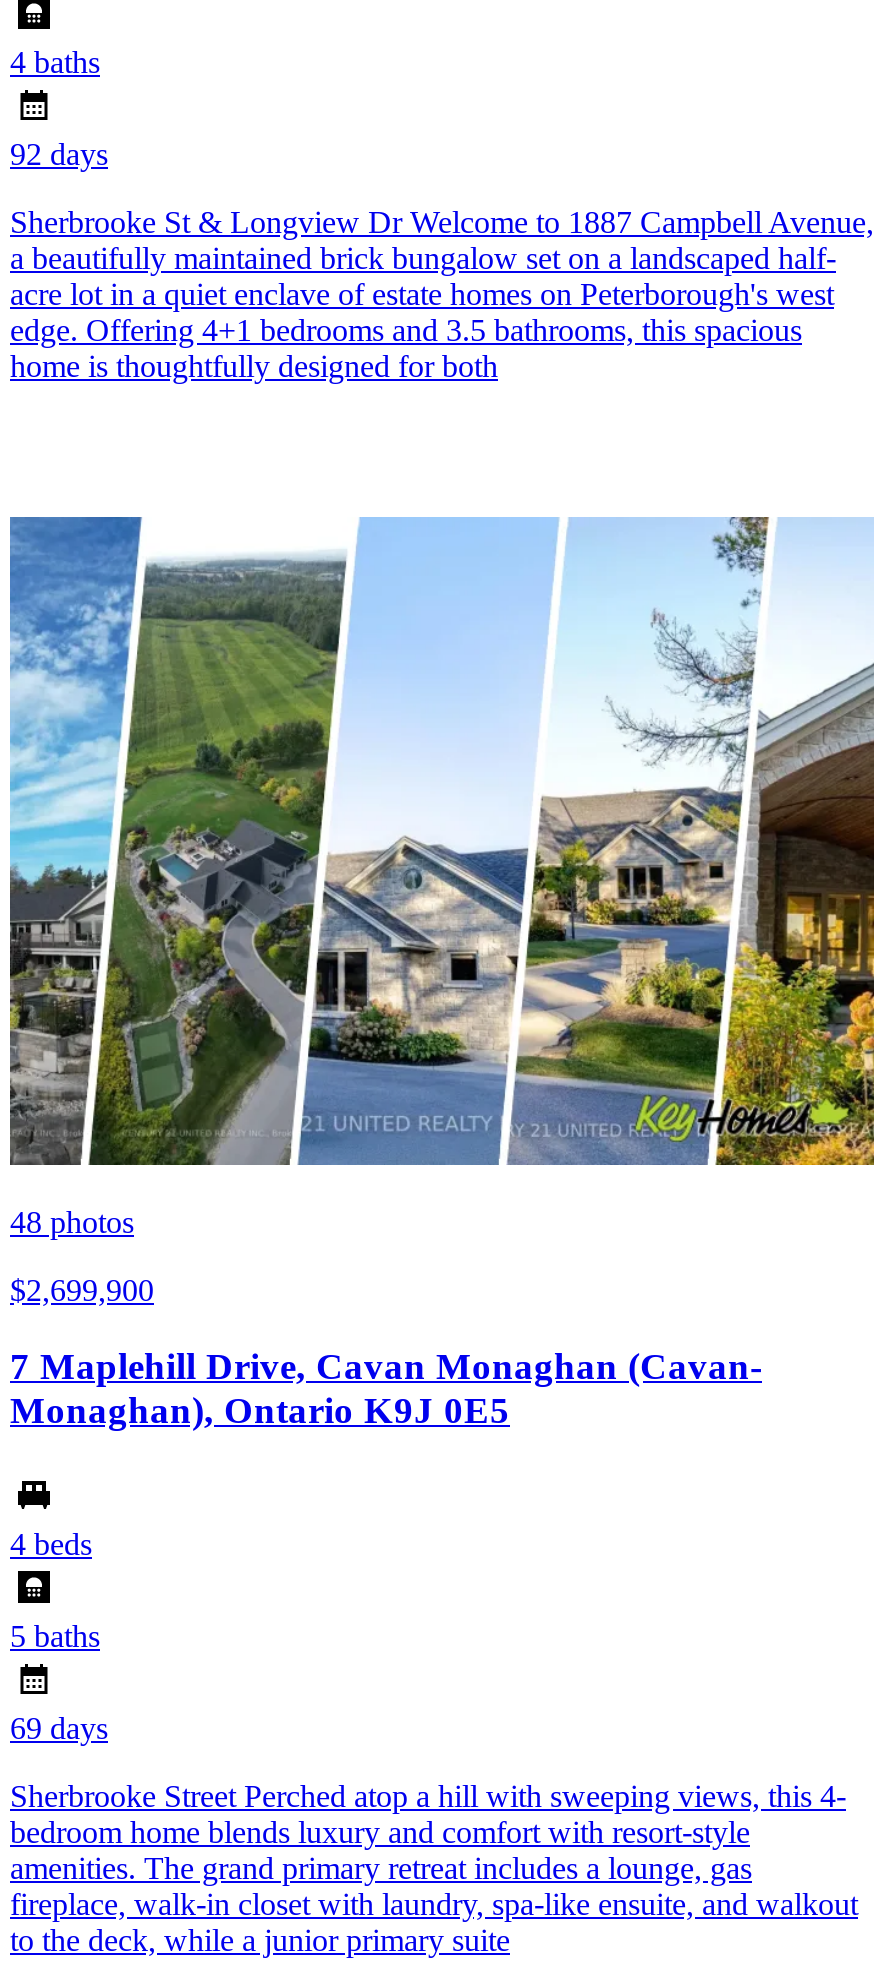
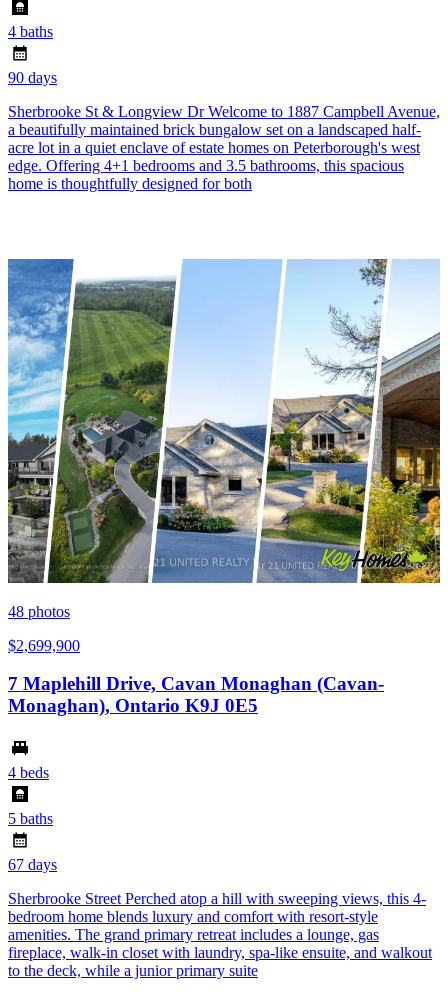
- 92 days
+ 90 days

- 69 days
+ 67 days
